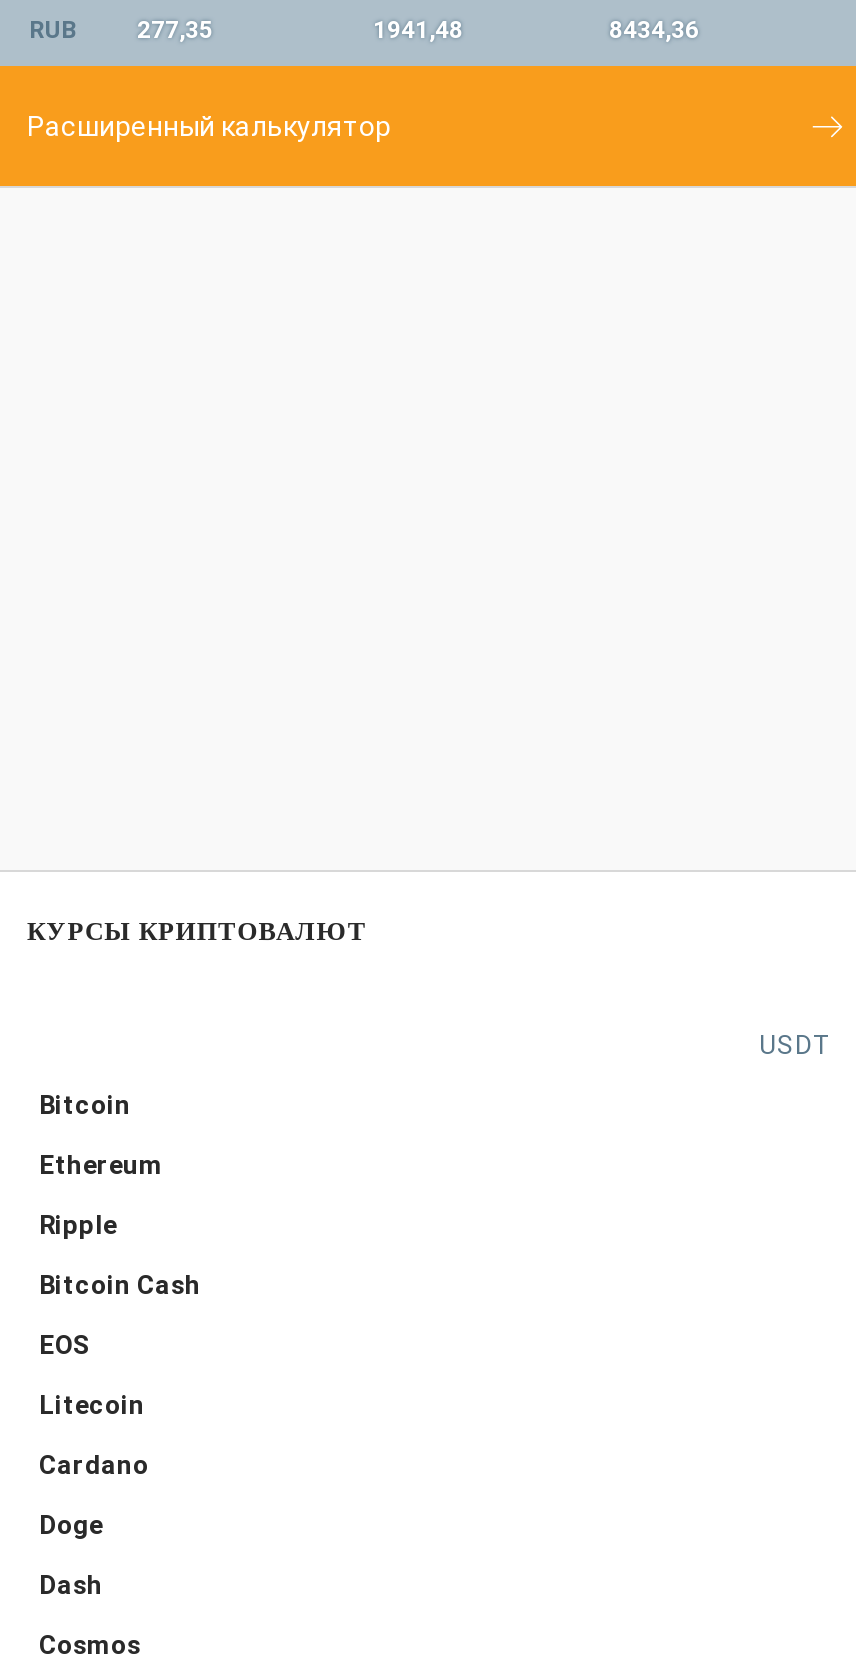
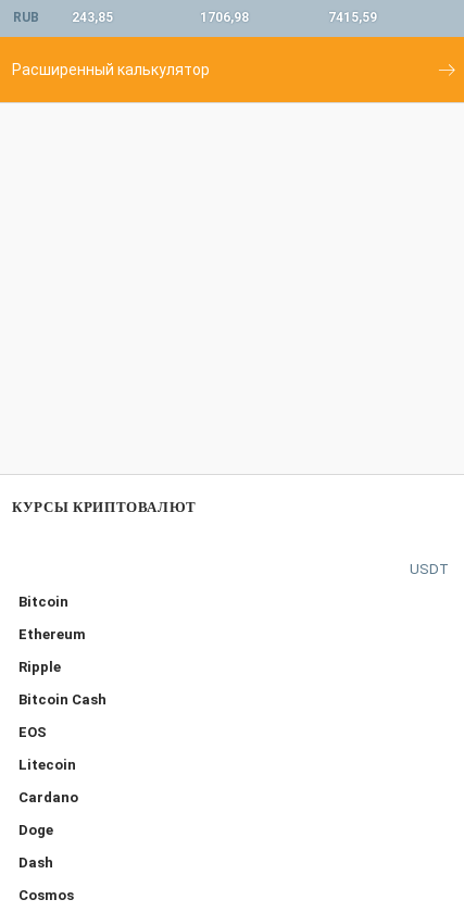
- 277,35
+ 243,85

- 1941,48
+ 1706,98

- 8434,36
+ 7415,59
